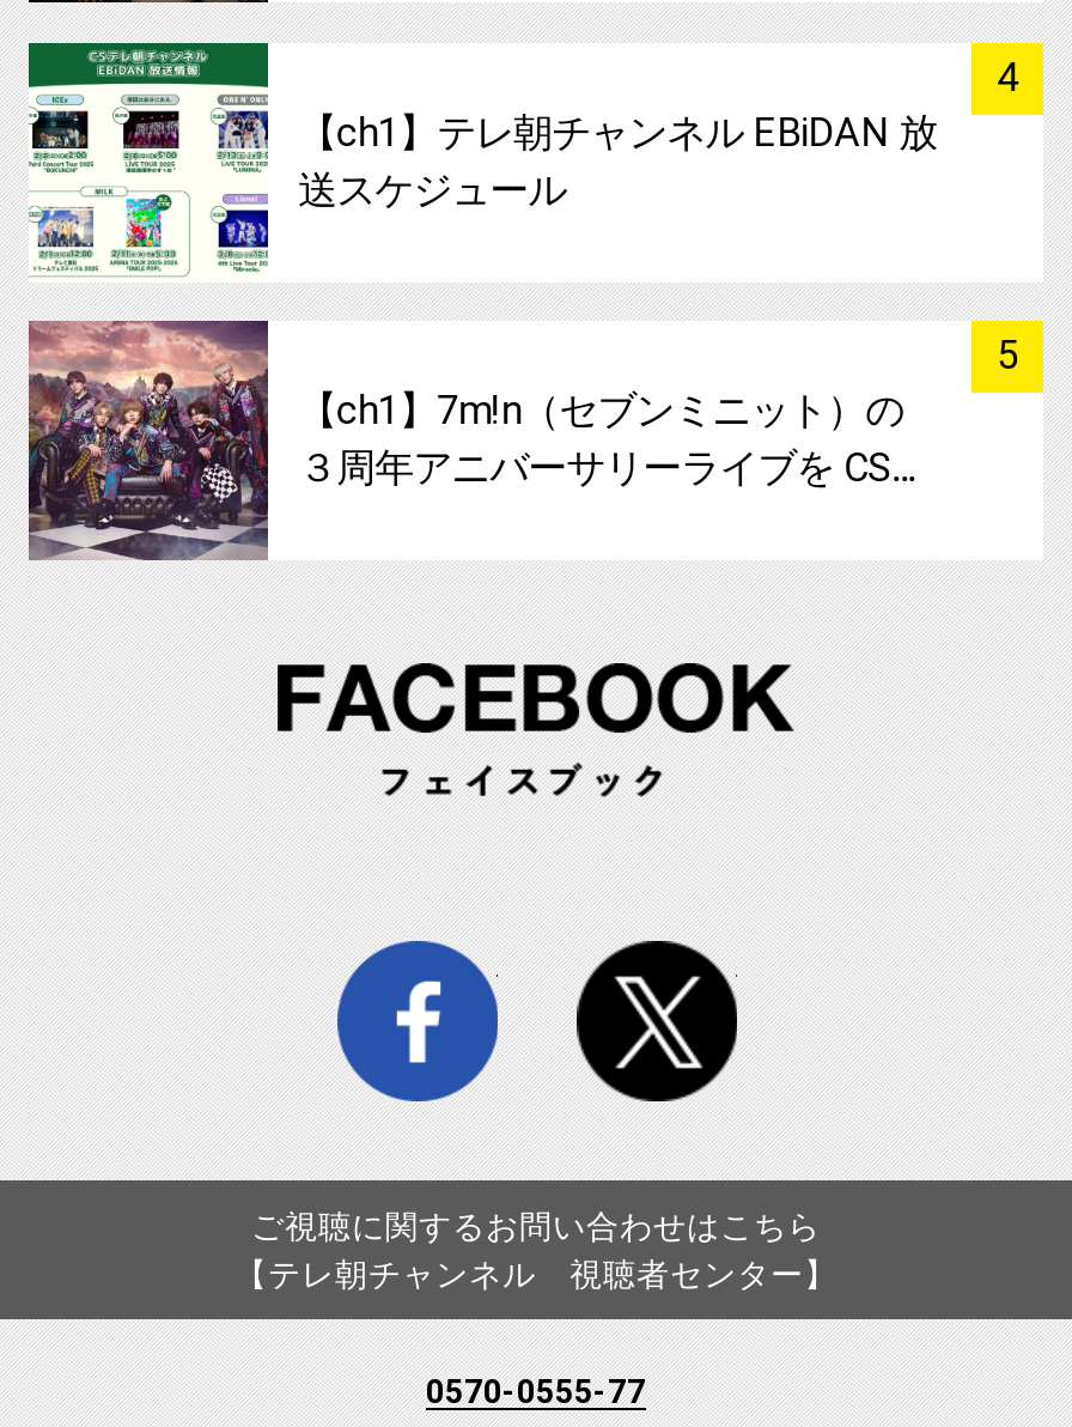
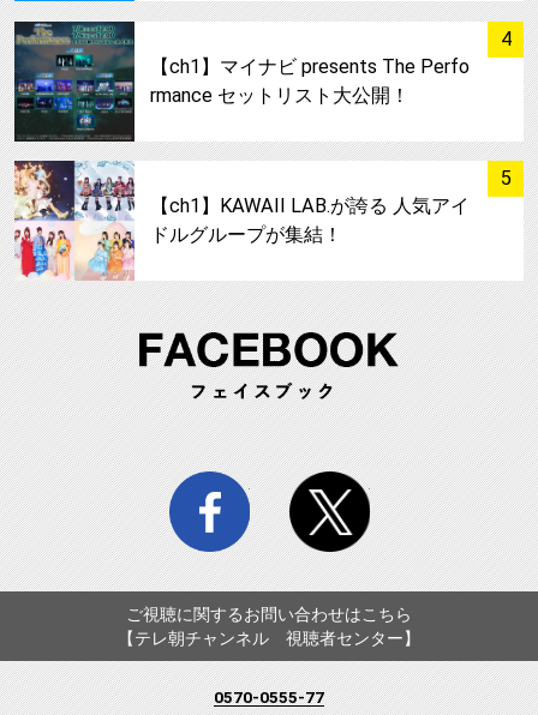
- [image]
- 【ch1】テレ朝チャンネル EBiDAN 放
- 送スケジュール
+ [image]
+ 【ch1】マイナビ presents The Perfo
+ rmance セットリスト大公開！

- [image]
- 【ch1】7m!n（セブンミニット）の
- ３周年アニバーサリーライブを CS…
+ [image]
+ 【ch1】KAWAII LAB.が誇る 人気アイ
+ ドルグループが集結！
